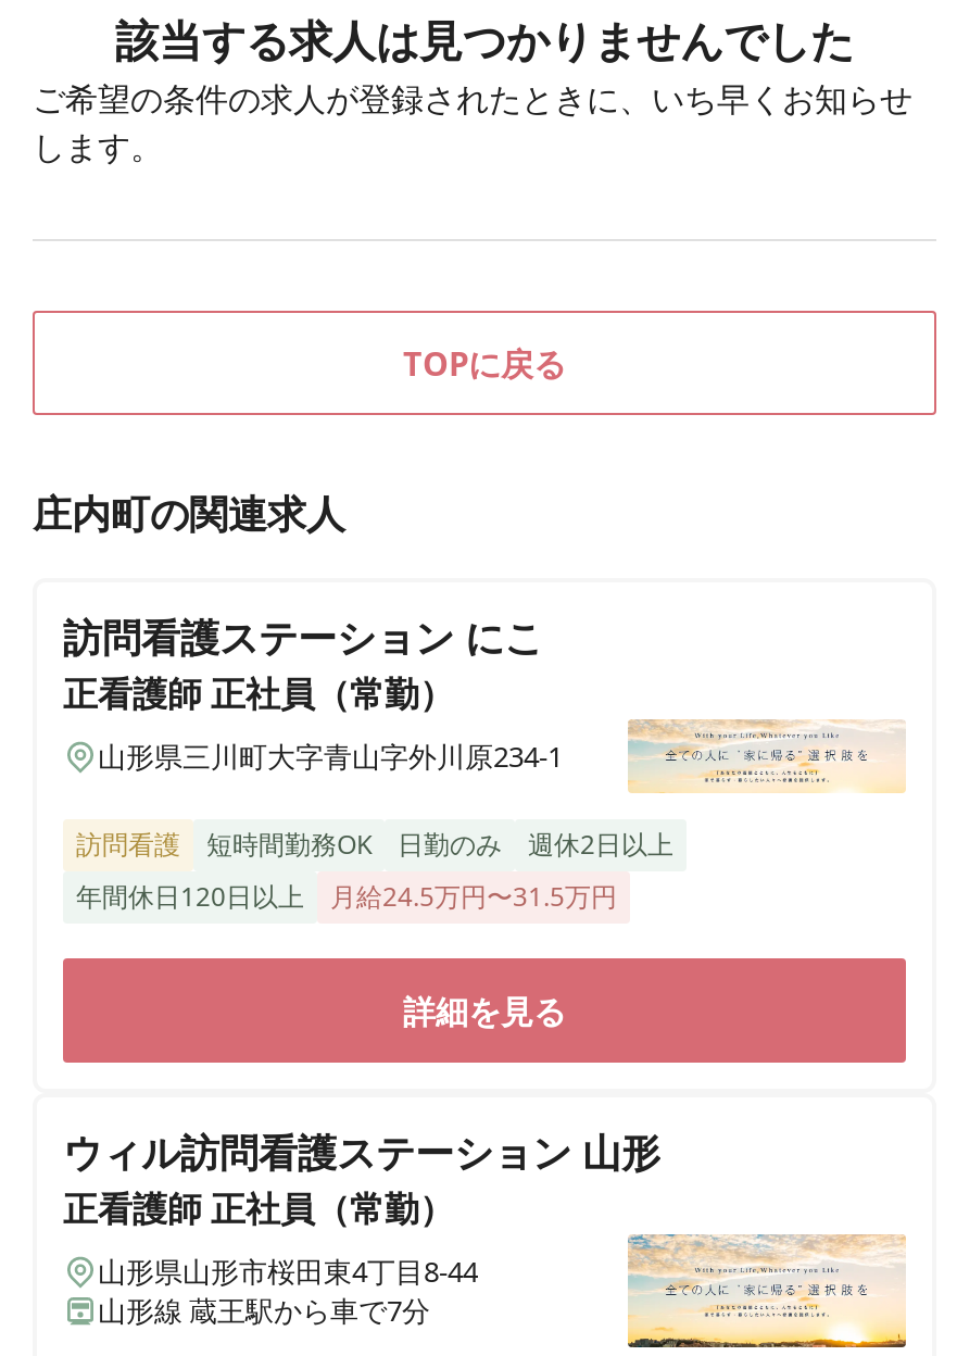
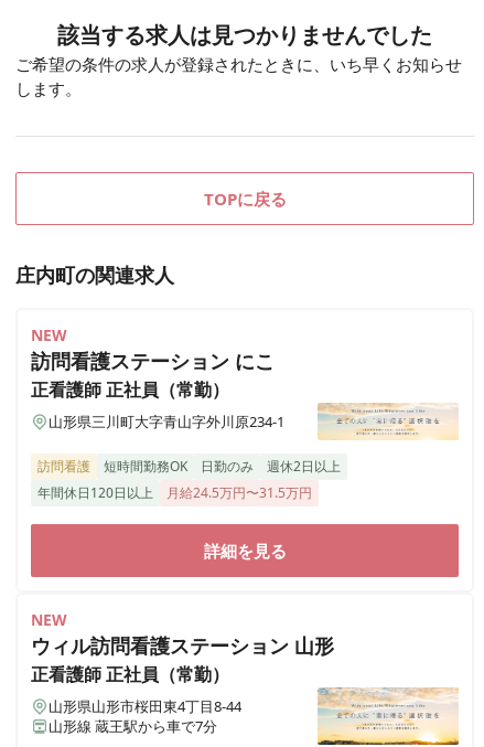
+ NEW

+ NEW
